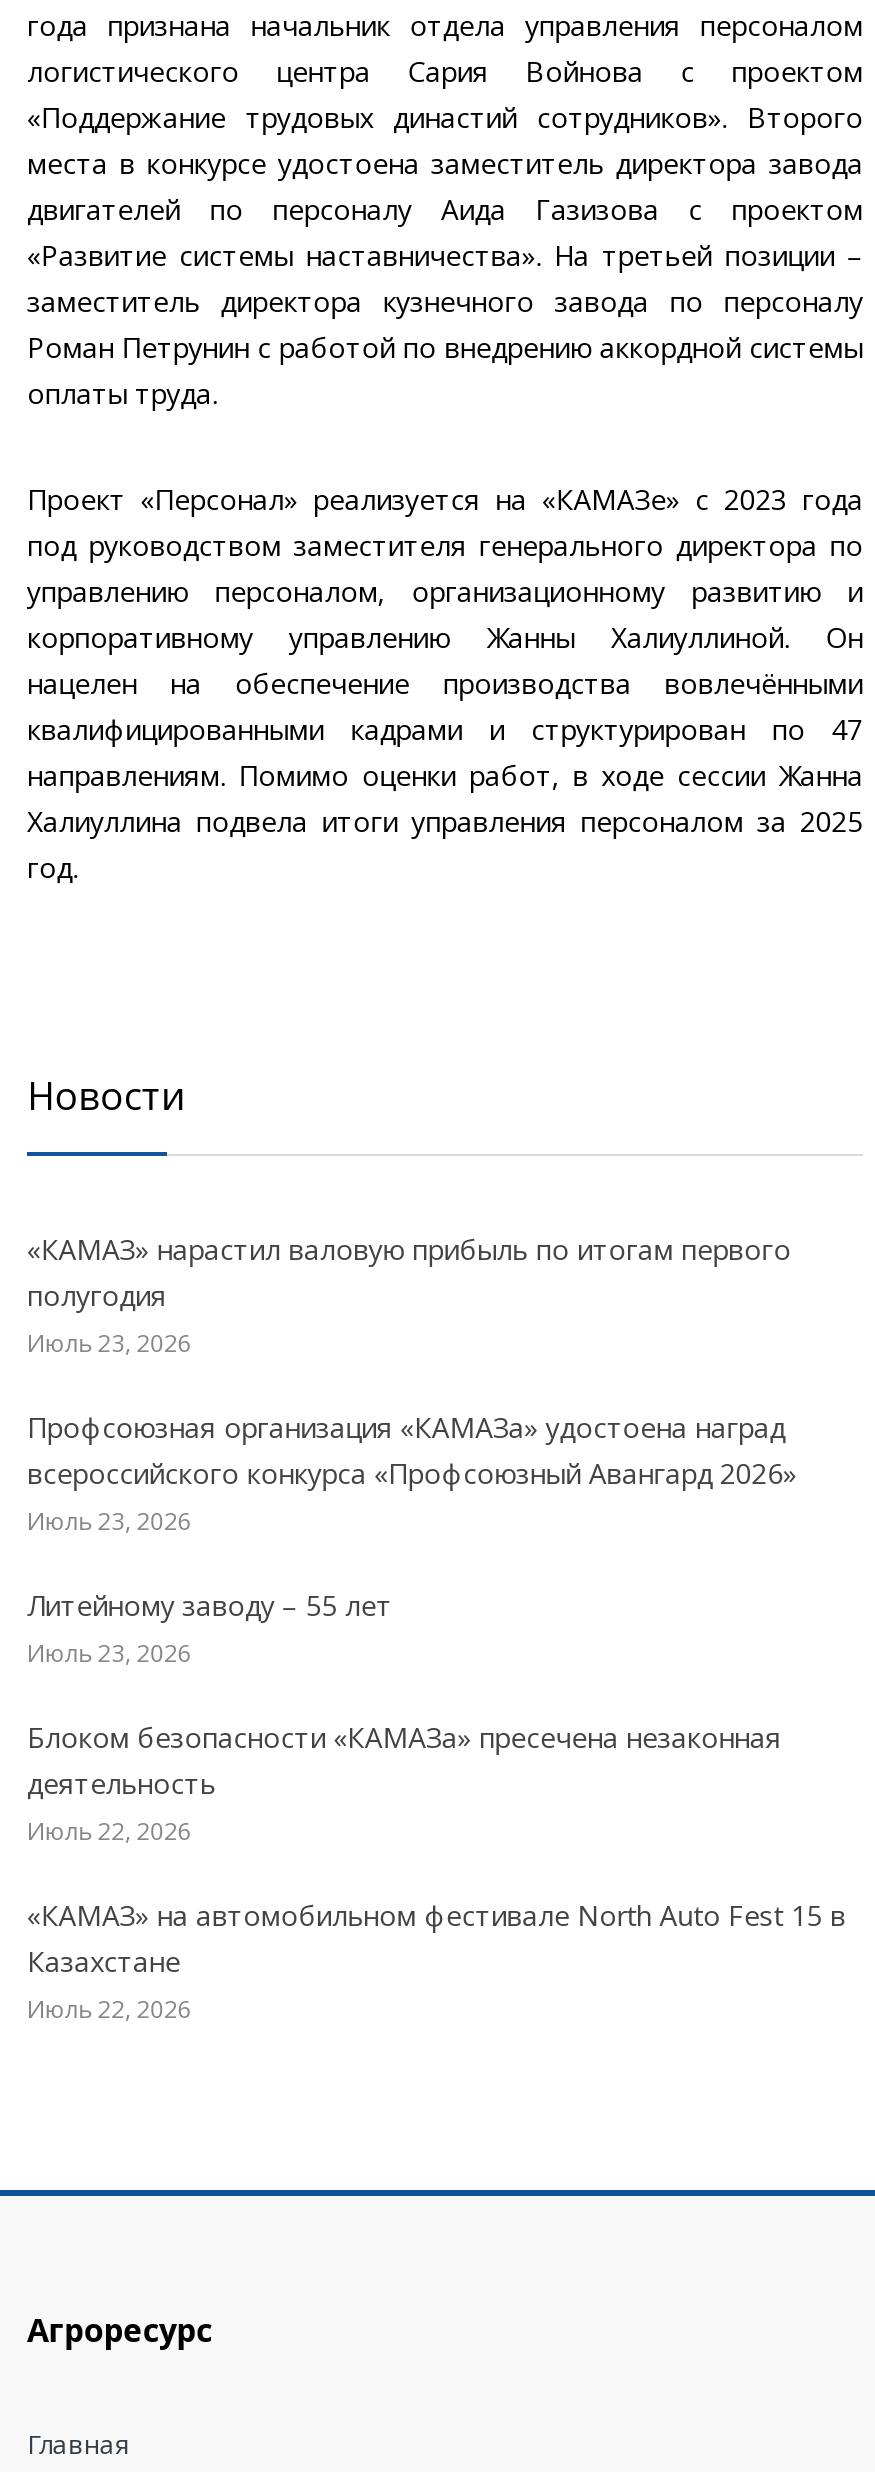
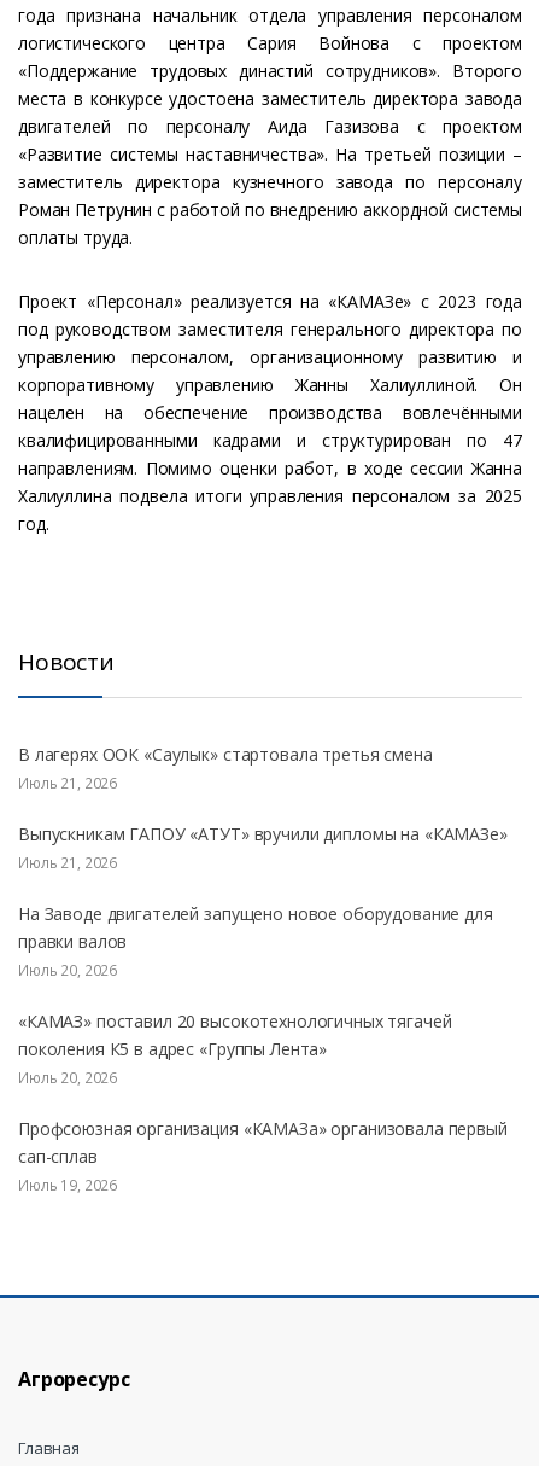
- «КАМАЗ» нарастил валовую прибыль по итогам первого
- полугодия
- Июль 23, 2026
+ В лагерях ООК «Саулык» стартовала третья смена
+ Июль 21, 2026

- Профсоюзная организация «КАМАЗа» удостоена наград
- всероссийского конкурса «Профсоюзный Авангард 2026»
- Июль 23, 2026
+ Выпускникам ГАПОУ «АТУТ» вручили дипломы на «КАМАЗе»
+ Июль 21, 2026

- Литейному заводу – 55 лет
- Июль 23, 2026
+ На Заводе двигателей запущено новое оборудование для
+ правки валов
+ Июль 20, 2026

- Блоком безопасности «КАМАЗа» пресечена незаконная
- деятельность
- Июль 22, 2026
+ «КАМАЗ» поставил 20 высокотехнологичных тягачей
+ поколения К5 в адрес «Группы Лента»
+ Июль 20, 2026

- «КАМАЗ» на автомобильном фестивале North Auto Fest 15 в
- Казахстане
- Июль 22, 2026
+ Профсоюзная организация «КАМАЗа» организовала первый
+ сап-сплав
+ Июль 19, 2026
